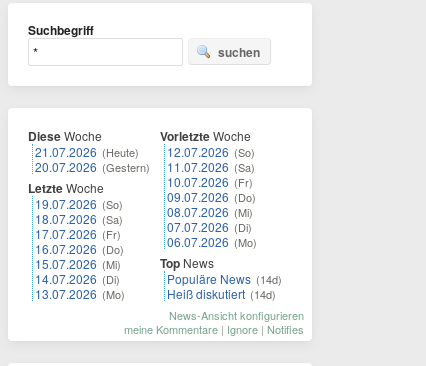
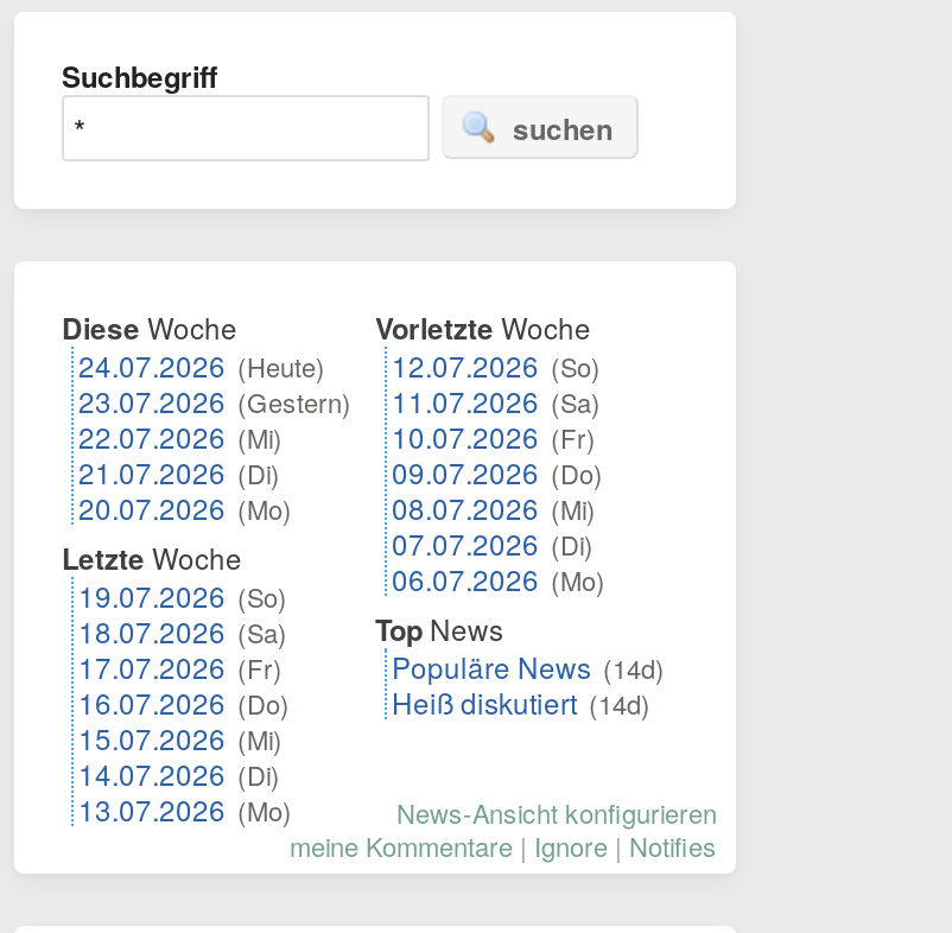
- 21.07.2026 (Heute)
- 20.07.2026 (Gestern)
+ 24.07.2026 (Heute)
+ 23.07.2026 (Gestern)
+ 22.07.2026 (Mi)
+ 21.07.2026 (Di)
+ 20.07.2026 (Mo)

moved down: Letzte Woche | 19.07.2026 (So) | 18.07.2026 (Sa) | 17.07.2026 (Fr) | 16.07.2026 (Do) | 15.07.2026 (Mi) | 14.07.2026 (Di) | 13.07.2026 (Mo)
